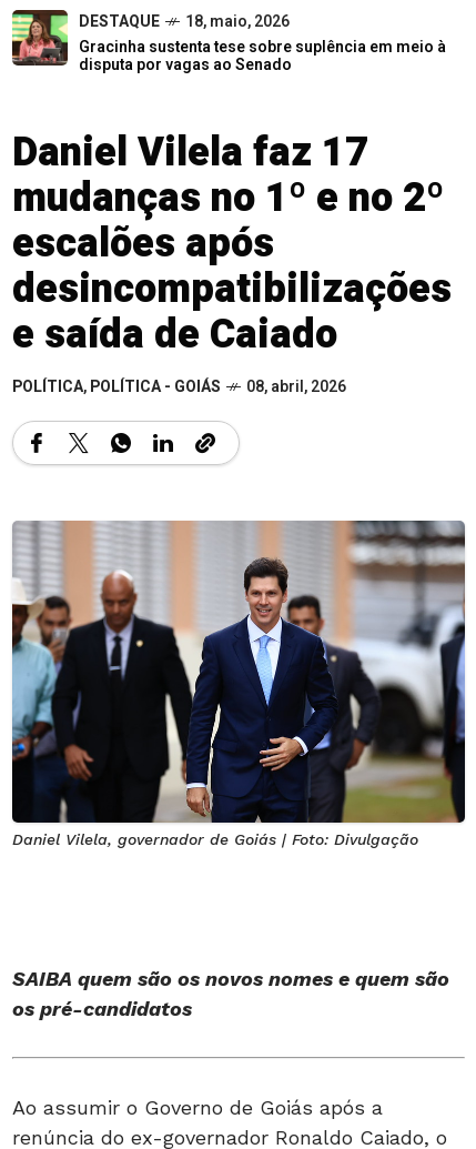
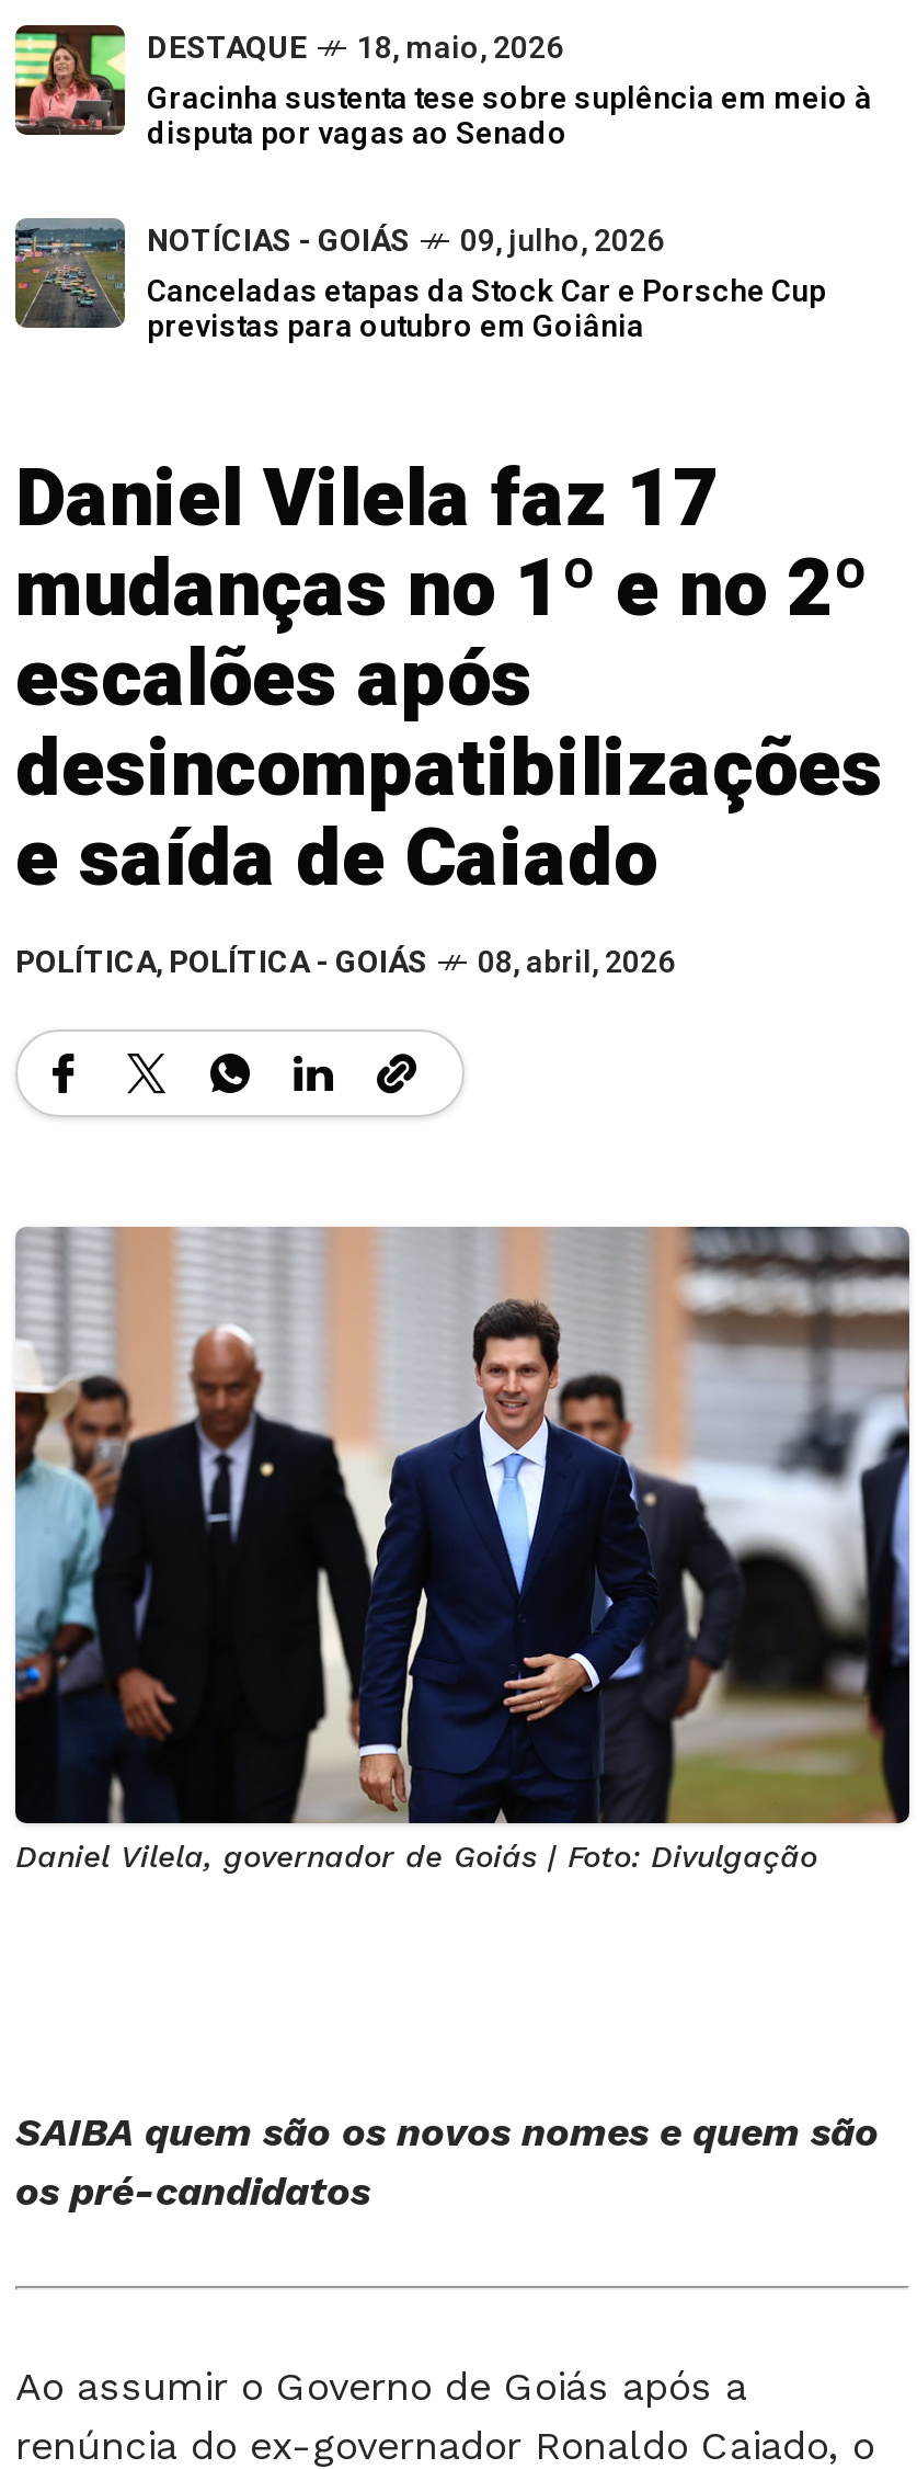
+ [image]
+ NOTÍCIAS - GOIÁS
+ 09, julho, 2026
+ Canceladas etapas da Stock Car e Porsche Cup
+ previstas para outubro em Goiânia
